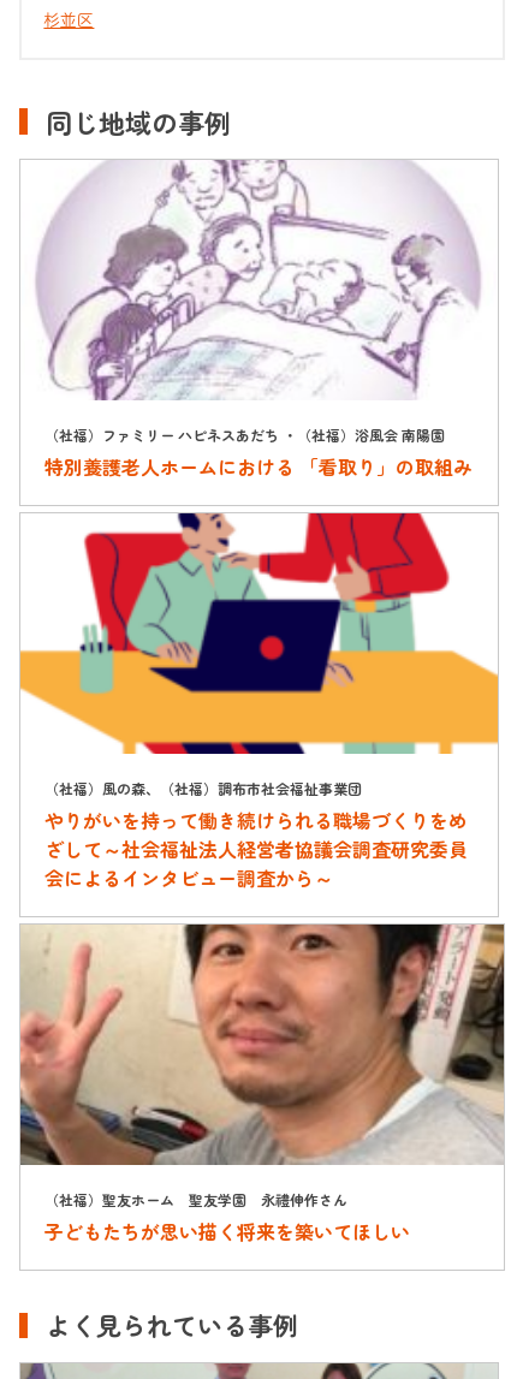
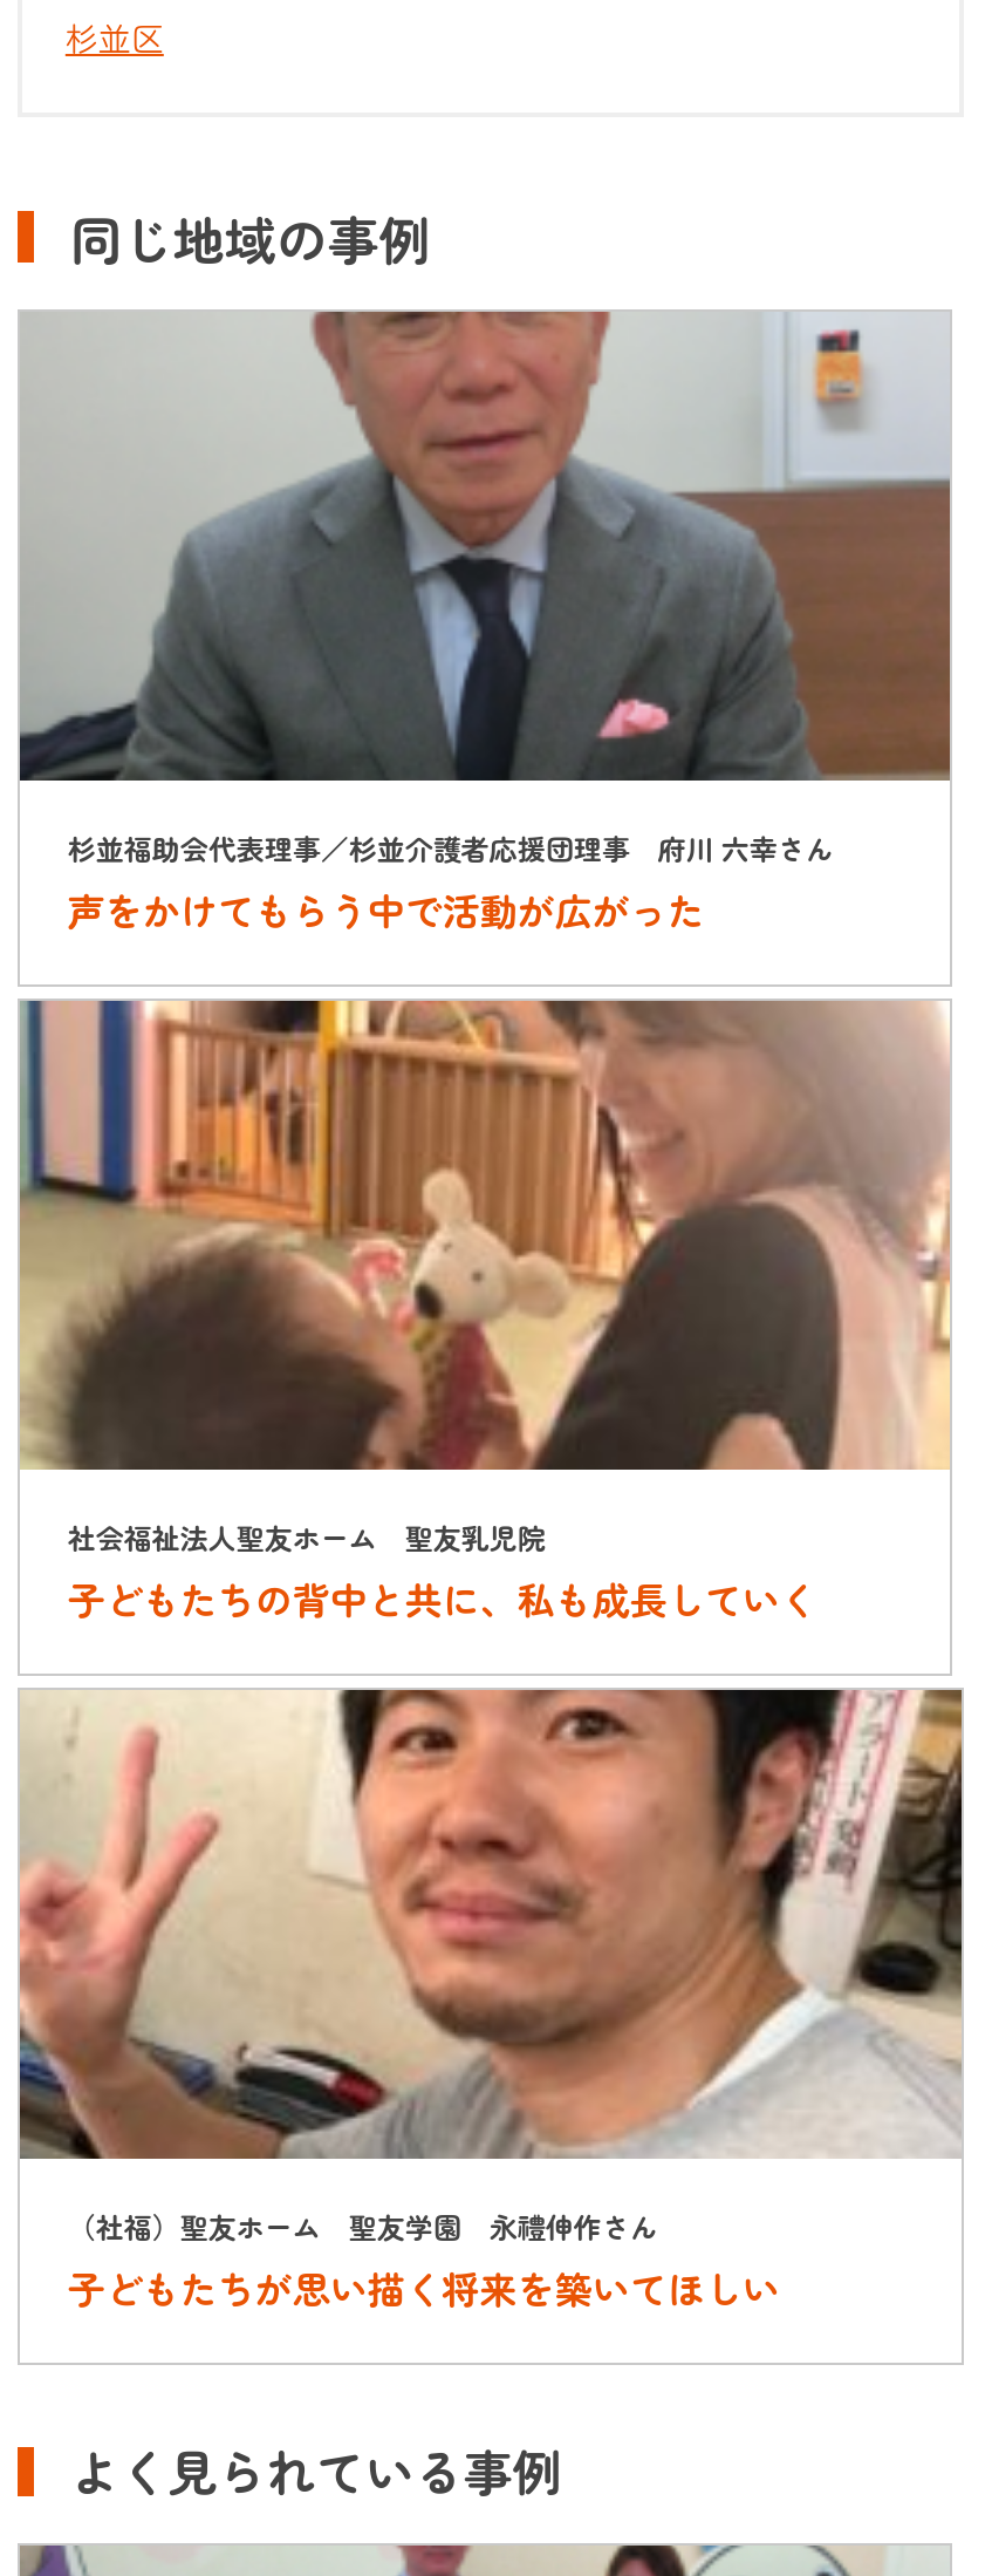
- [image]
- （社福）ファミリー ハピネスあだち ・（社福）浴風会 南陽園
- 特別養護老人ホームにおける 「看取り」の取組み
+ [image]
+ 杉並福助会代表理事／杉並介護者応援団理事 府川 六幸さん
+ 声をかけてもらう中で活動が広がった

- [image]
- （社福）風の森、（社福）調布市社会福祉事業団
- やりがいを持って働き続けられる職場づくりをめ
- ざして～社会福祉法人経営者協議会調査研究委員
- 会によるインタビュー調査から～
+ [image]
+ 社会福祉法人聖友ホーム 聖友乳児院
+ 子どもたちの背中と共に、私も成長していく
